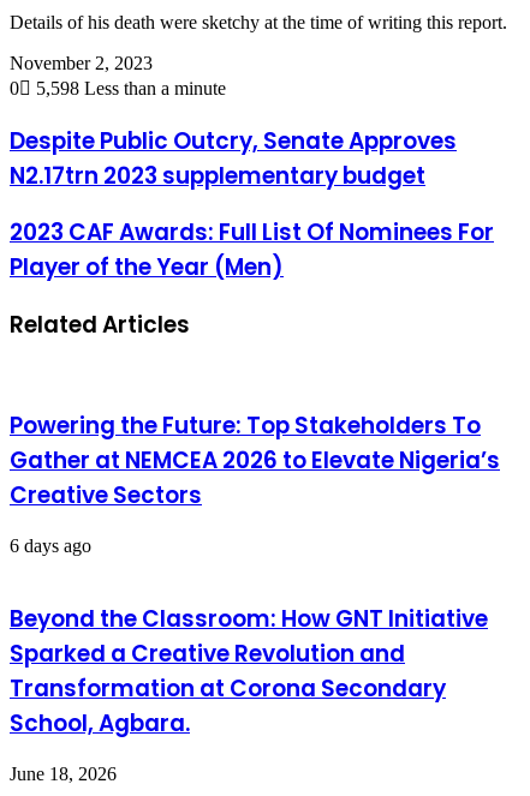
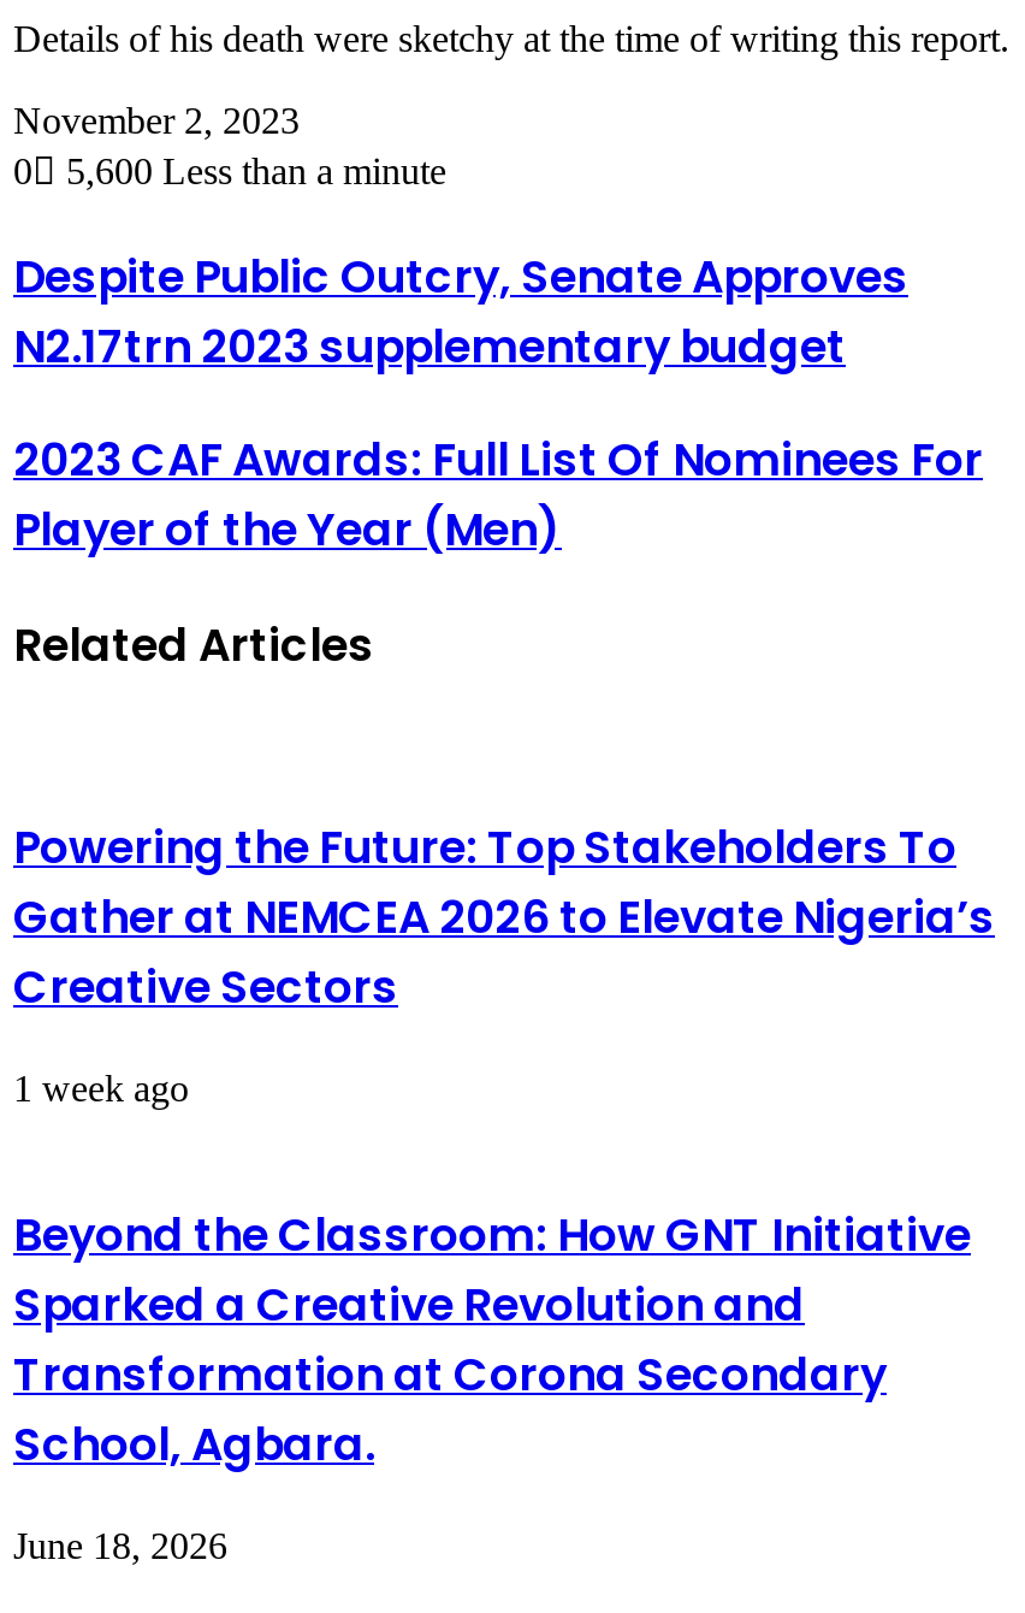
- 0 5,598 Less than a minute
+ 0 5,600 Less than a minute

- 6 days ago
+ 1 week ago
